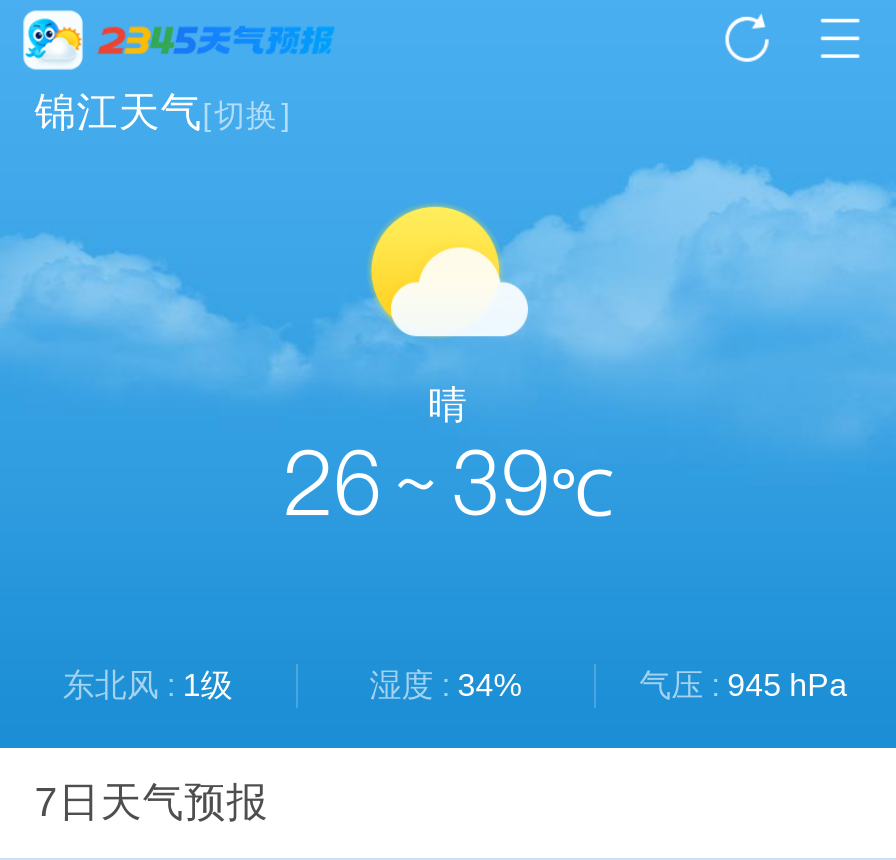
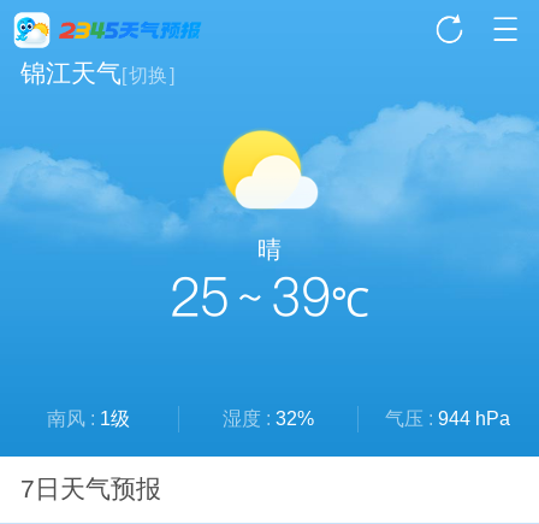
- 26 ~ 39℃
+ 25 ~ 39℃

- 东北风 : 1级
- 湿度 : 34%
- 气压 : 945 hPa
+ 南风 : 1级
+ 湿度 : 32%
+ 气压 : 944 hPa
